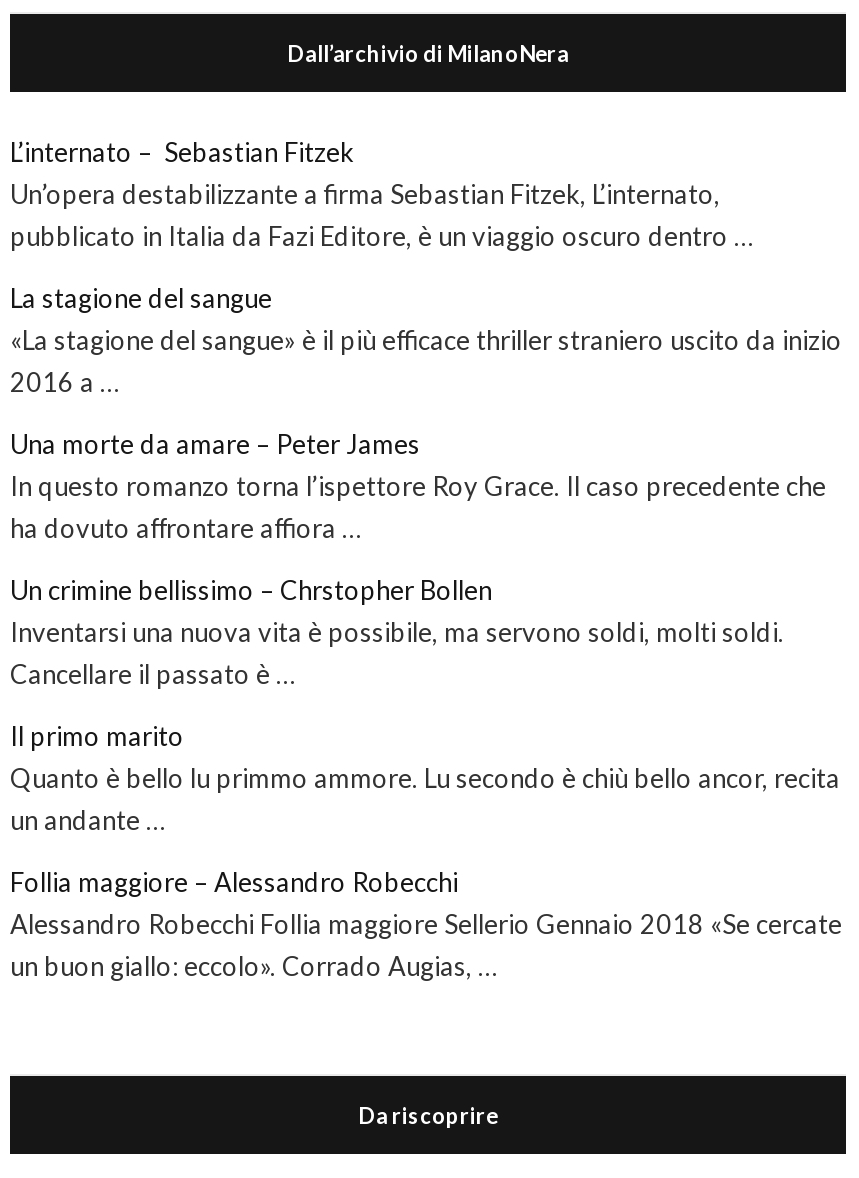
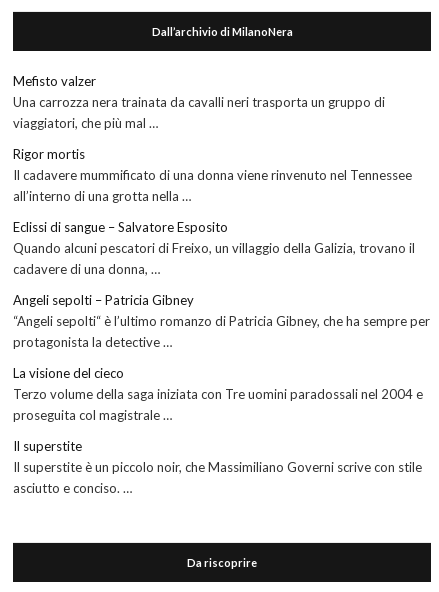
- L’internato – Sebastian Fitzek
- Un’opera destabilizzante a firma Sebastian Fitzek, L’internato,
- pubblicato in Italia da Fazi Editore, è un viaggio oscuro dentro …
+ Mefisto valzer
+ Una carrozza nera trainata da cavalli neri trasporta un gruppo di
+ viaggiatori, che più mal …

- La stagione del sangue
- «La stagione del sangue» è il più efficace thriller straniero uscito da inizio
- 2016 a …
+ Rigor mortis
+ Il cadavere mummificato di una donna viene rinvenuto nel Tennessee
+ all’interno di una grotta nella …

- Una morte da amare – Peter James
- In questo romanzo torna l’ispettore Roy Grace. Il caso precedente che
- ha dovuto affrontare affiora …
+ Eclissi di sangue – Salvatore Esposito
+ Quando alcuni pescatori di Freixo, un villaggio della Galizia, trovano il
+ cadavere di una donna, …

- Un crimine bellissimo – Chrstopher Bollen
- Inventarsi una nuova vita è possibile, ma servono soldi, molti soldi.
- Cancellare il passato è …
+ Angeli sepolti – Patricia Gibney
+ “Angeli sepolti“ è l’ultimo romanzo di Patricia Gibney, che ha sempre per
+ protagonista la detective …

- Il primo marito
- Quanto è bello lu primmo ammore. Lu secondo è chiù bello ancor, recita
- un andante …
+ La visione del cieco
+ Terzo volume della saga iniziata con Tre uomini paradossali nel 2004 e
+ proseguita col magistrale …

- Follia maggiore – Alessandro Robecchi
- Alessandro Robecchi Follia maggiore Sellerio Gennaio 2018 «Se cercate
- un buon giallo: eccolo». Corrado Augias, …
+ Il superstite
+ Il superstite è un piccolo noir, che Massimiliano Governi scrive con stile
+ asciutto e conciso. …
